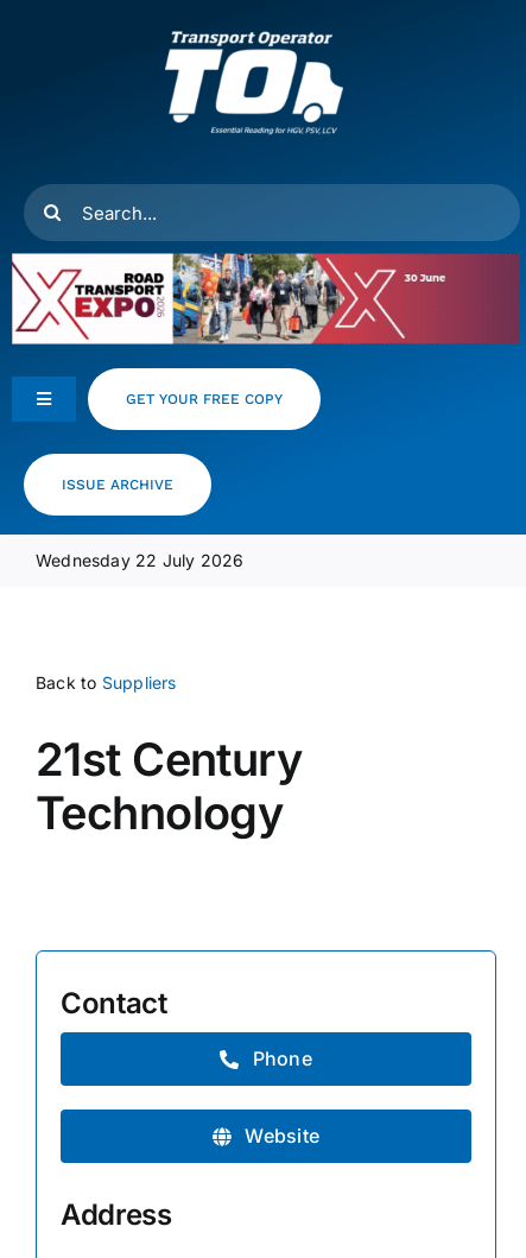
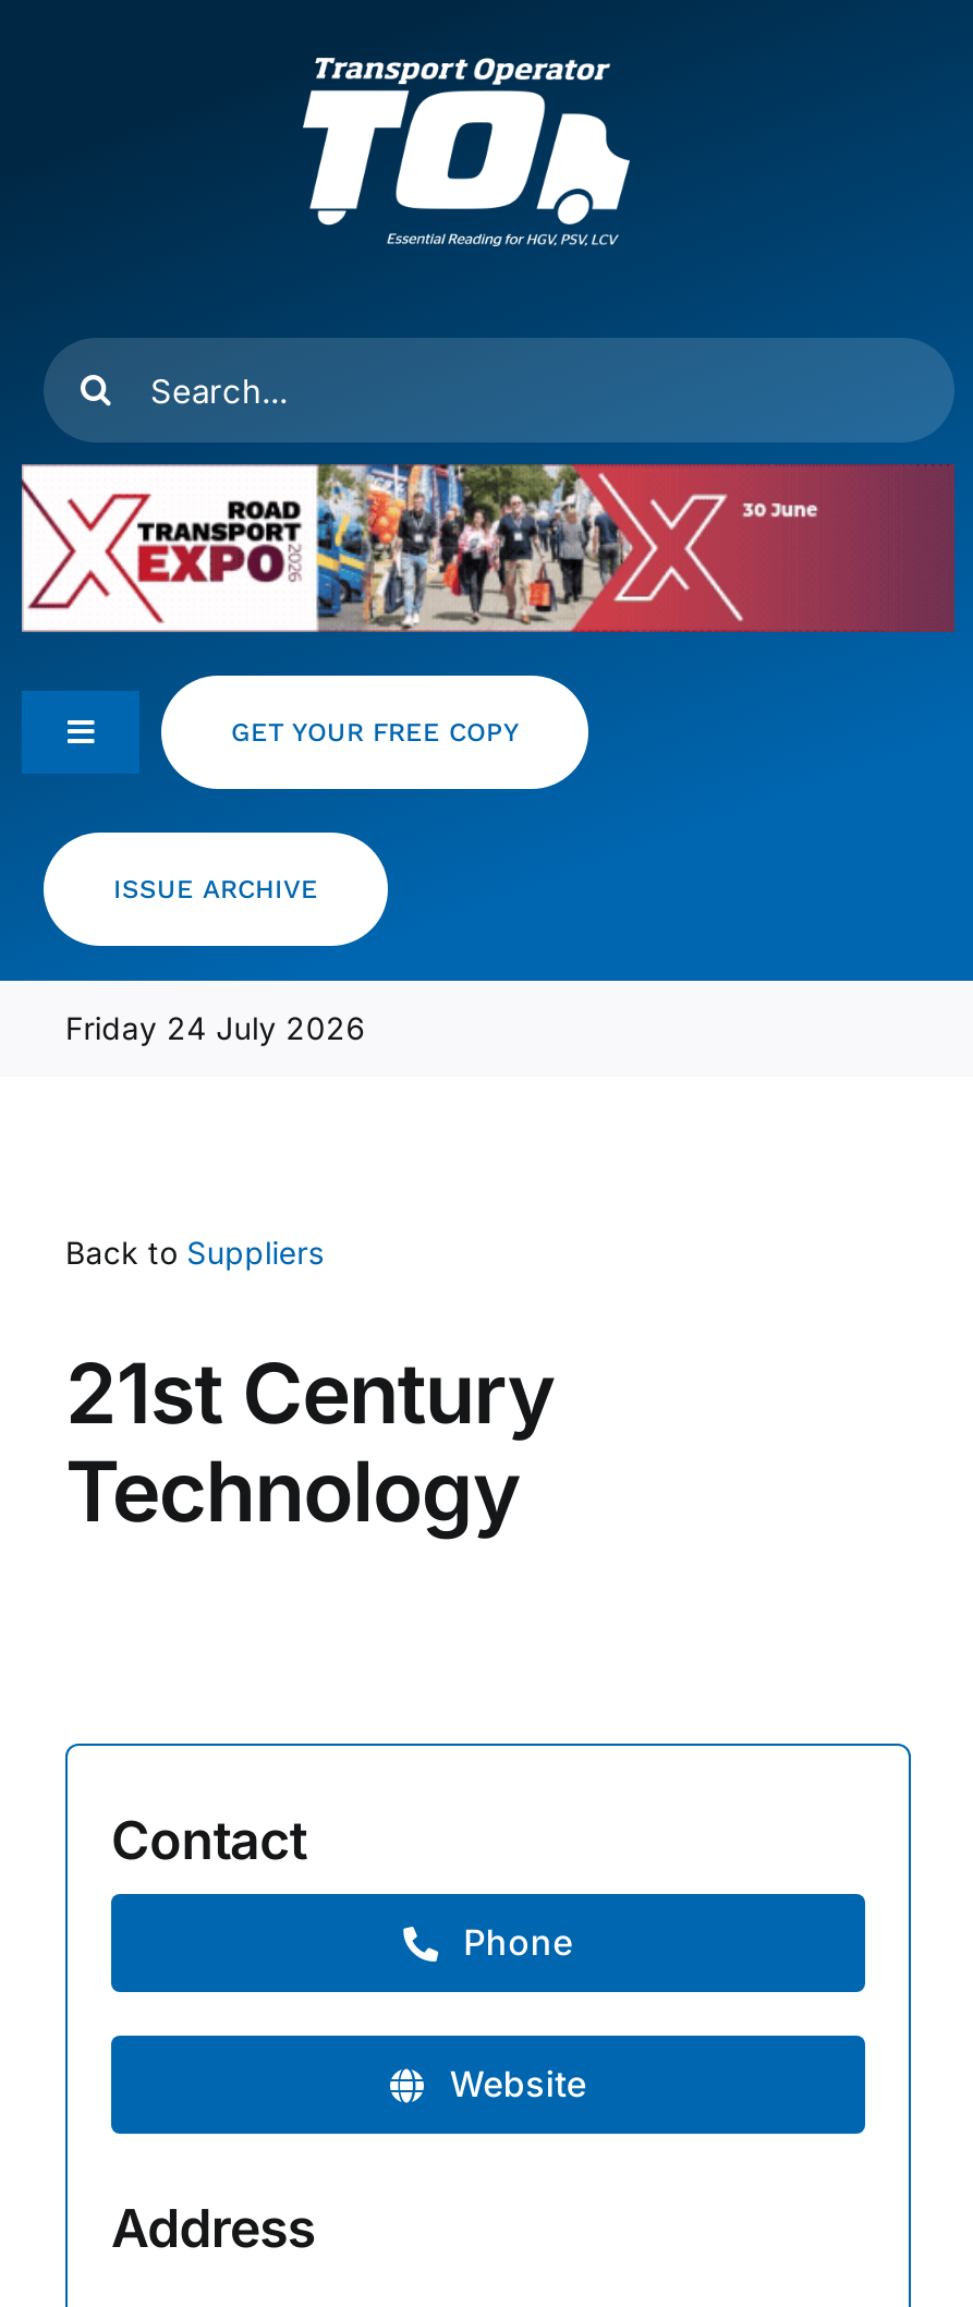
- Wednesday 22 July 2026
+ Friday 24 July 2026
